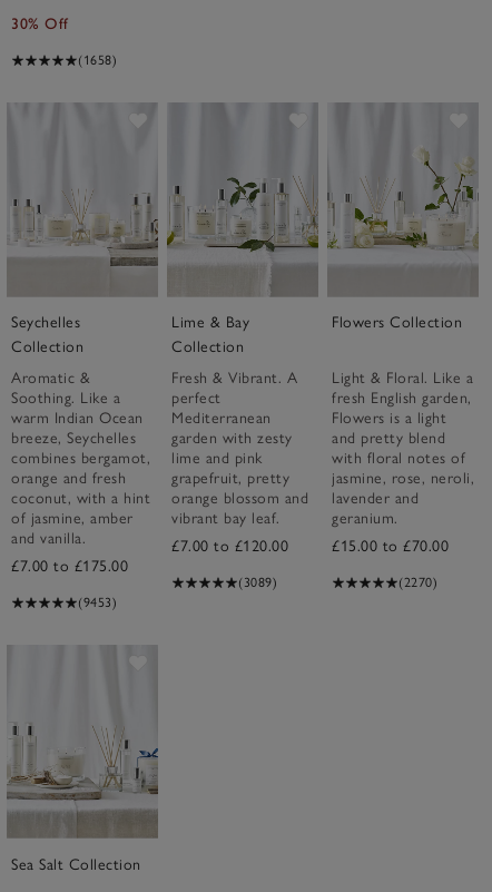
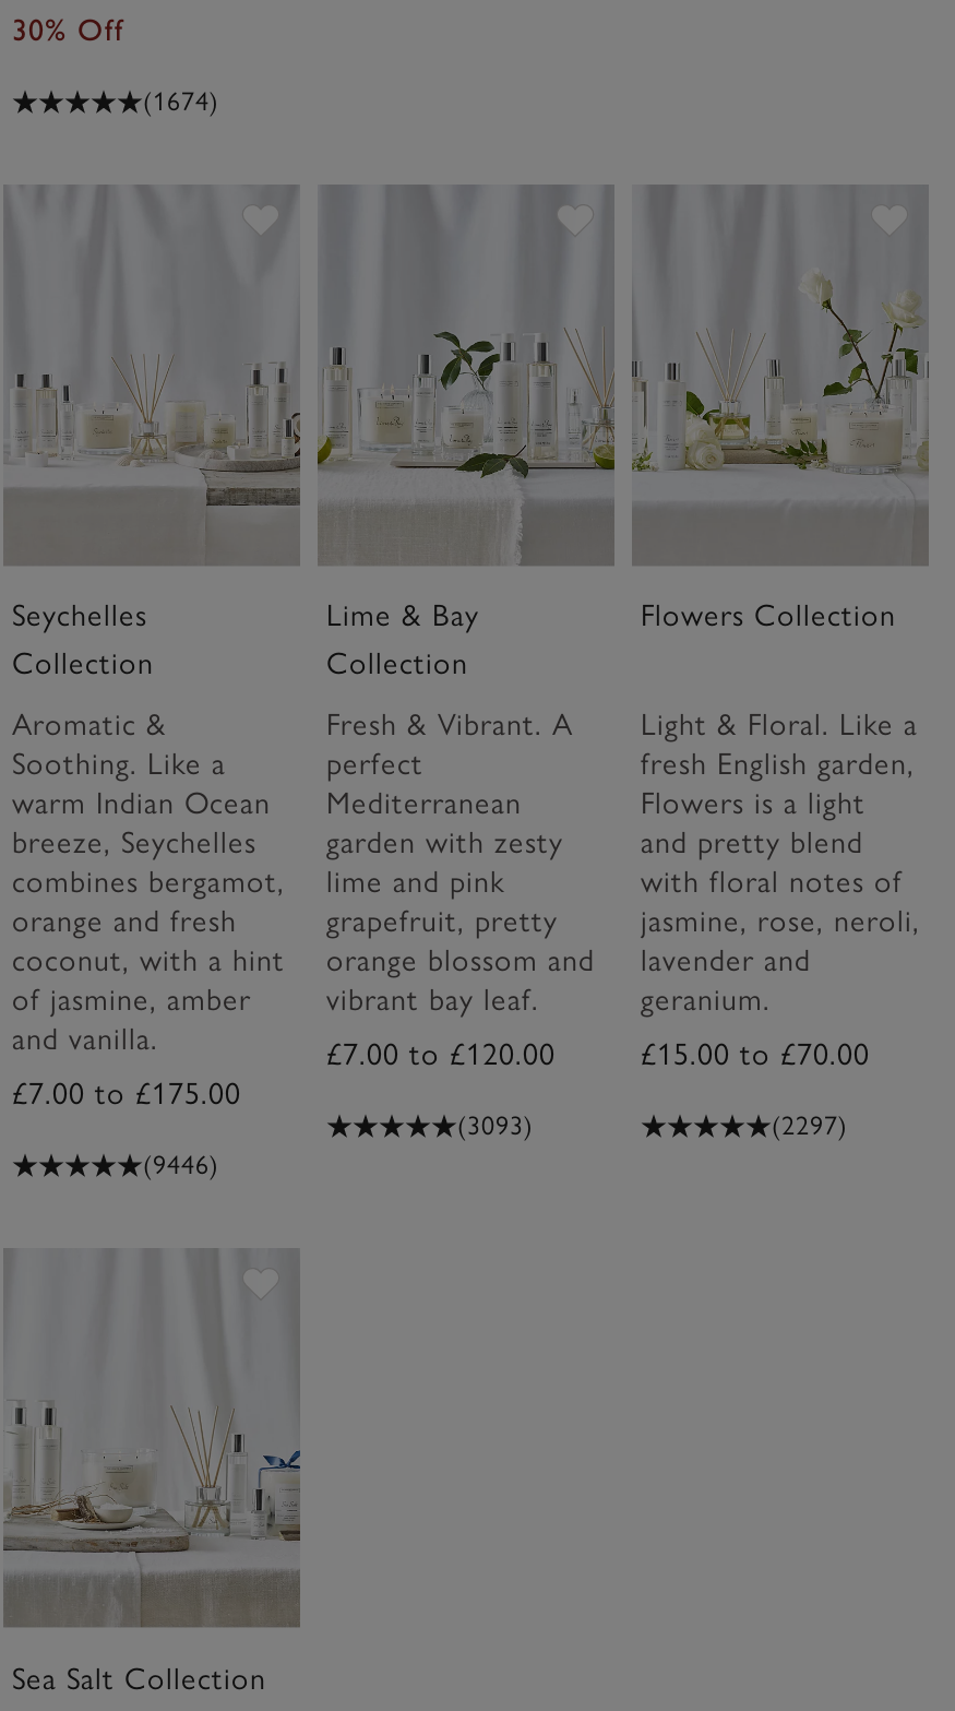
- (1658)
+ (1674)

- (3089)
+ (3093)

- (2270)
+ (2297)

- (9453)
+ (9446)
